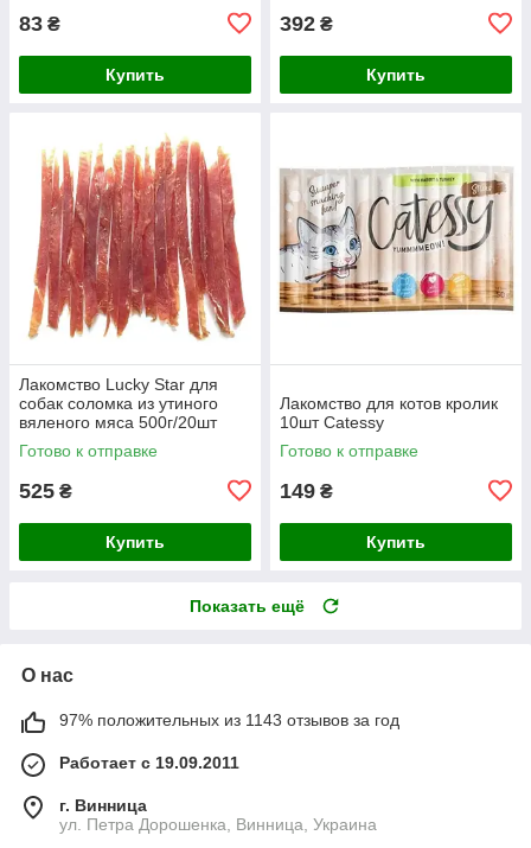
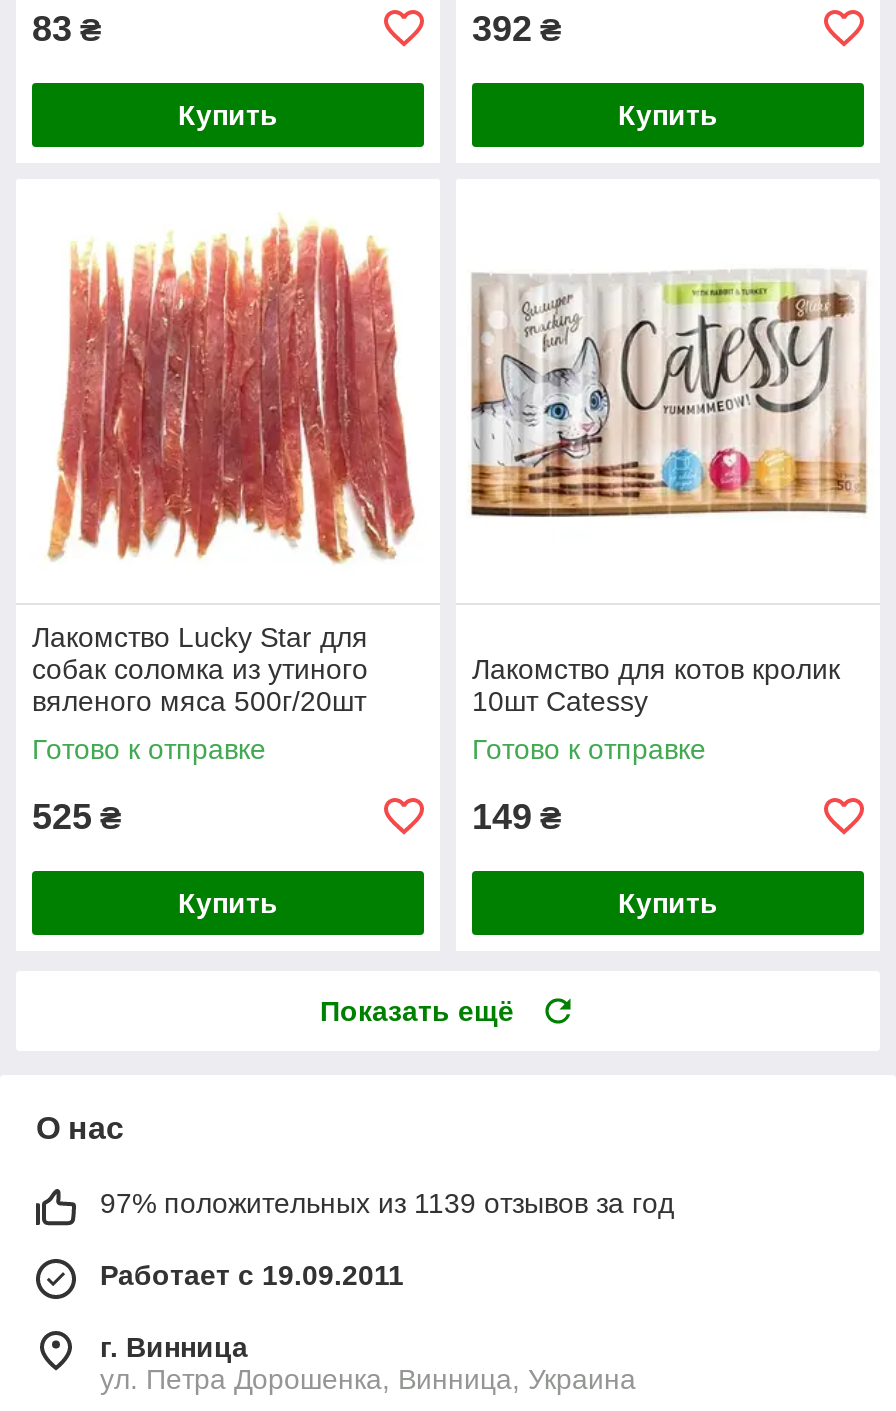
- 97% положительных из 1143 отзывов за год
+ 97% положительных из 1139 отзывов за год
